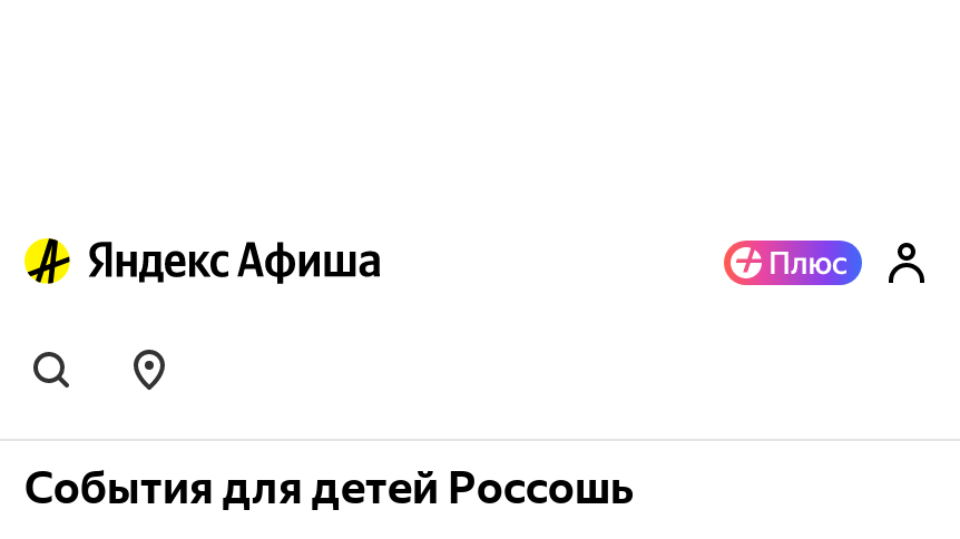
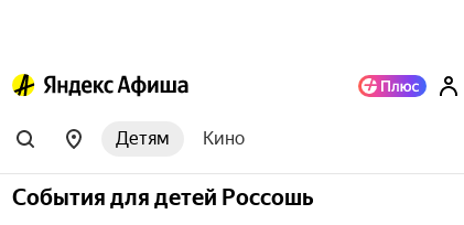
+ Детям
+ Кино
